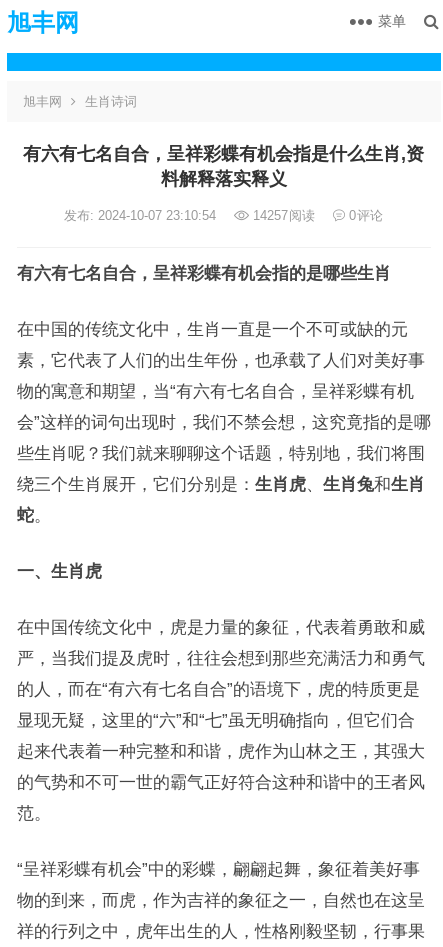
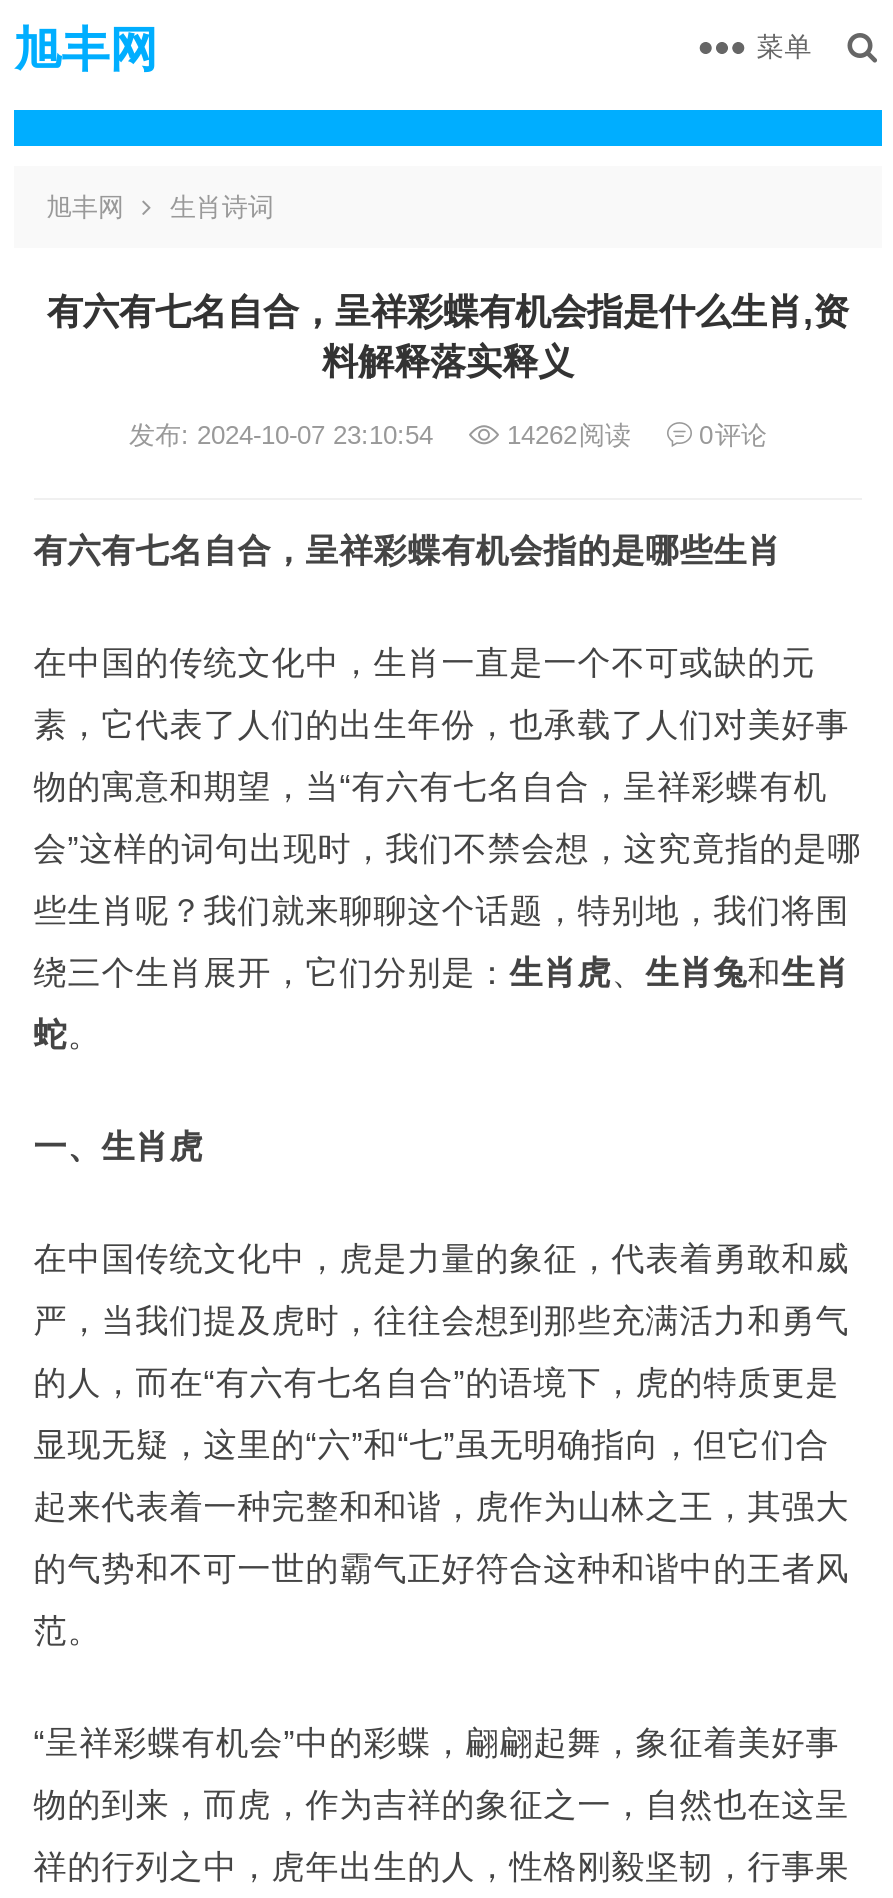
- 发布: 2024-10-07 23:10:54 14257阅读 0评论
+ 发布: 2024-10-07 23:10:54 14262阅读 0评论
